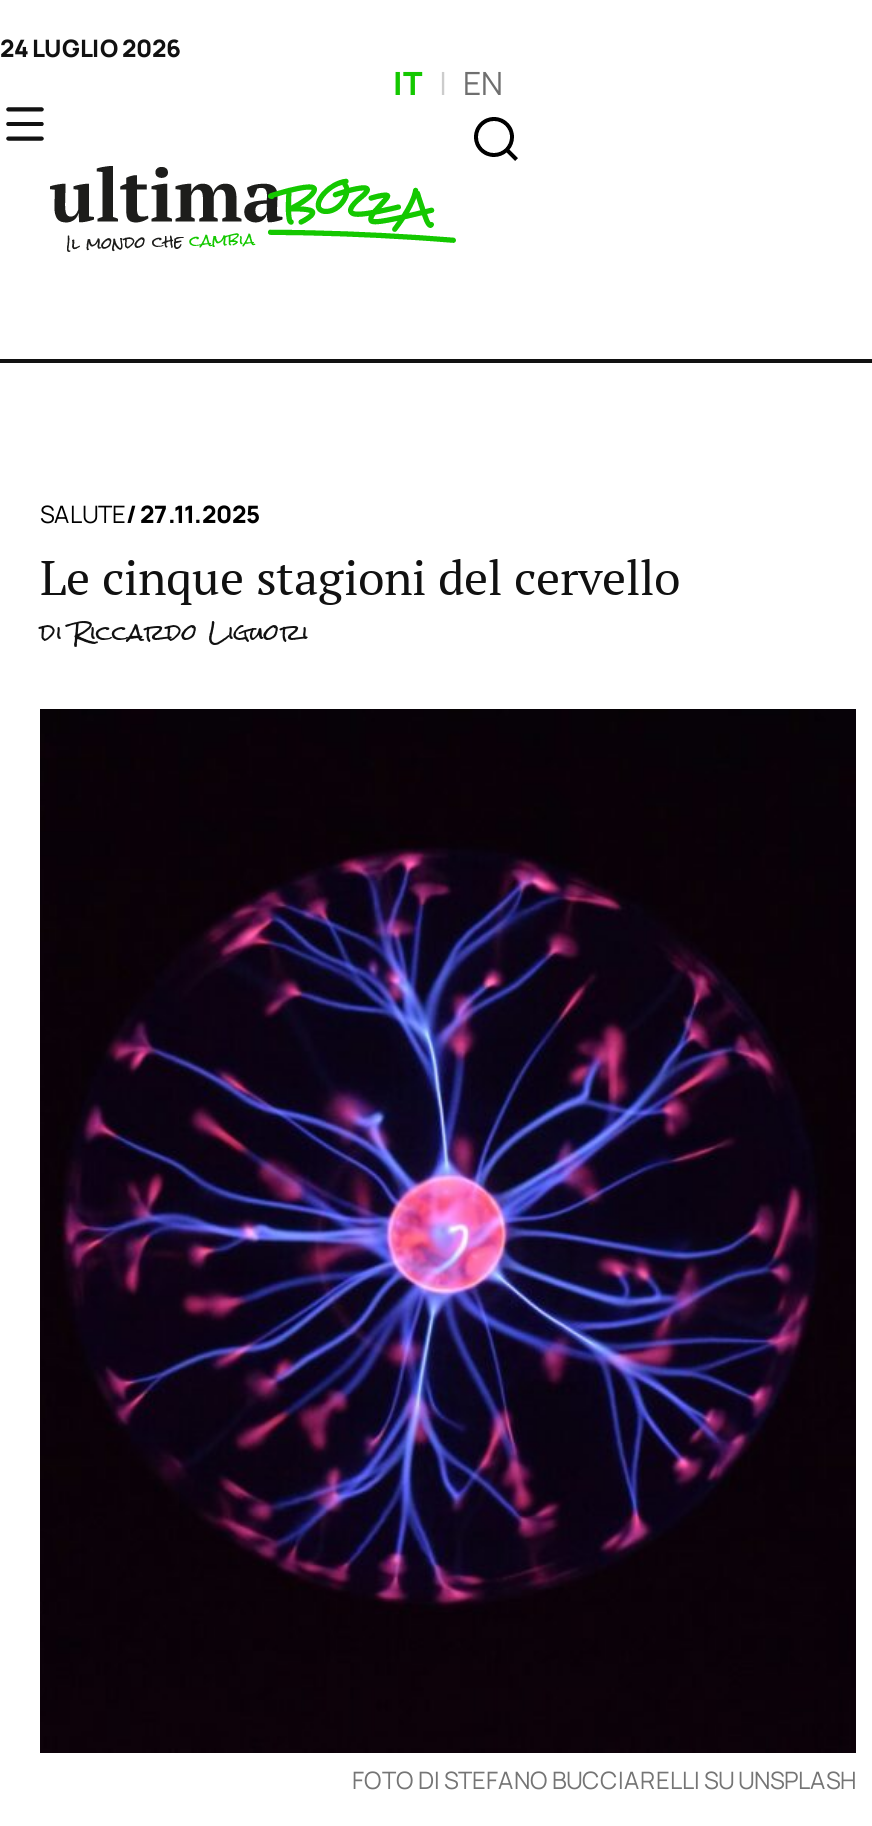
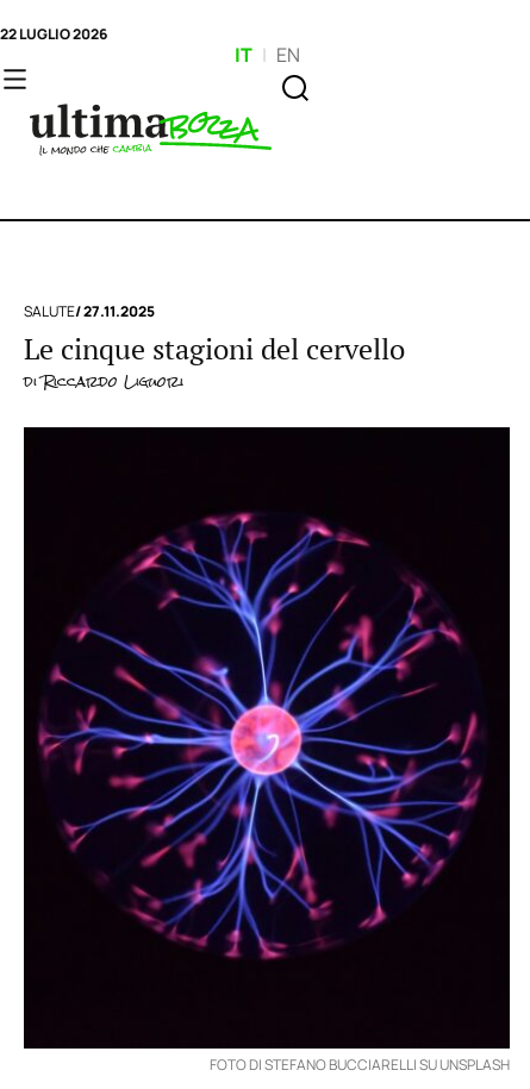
- 24 LUGLIO 2026
+ 22 LUGLIO 2026
